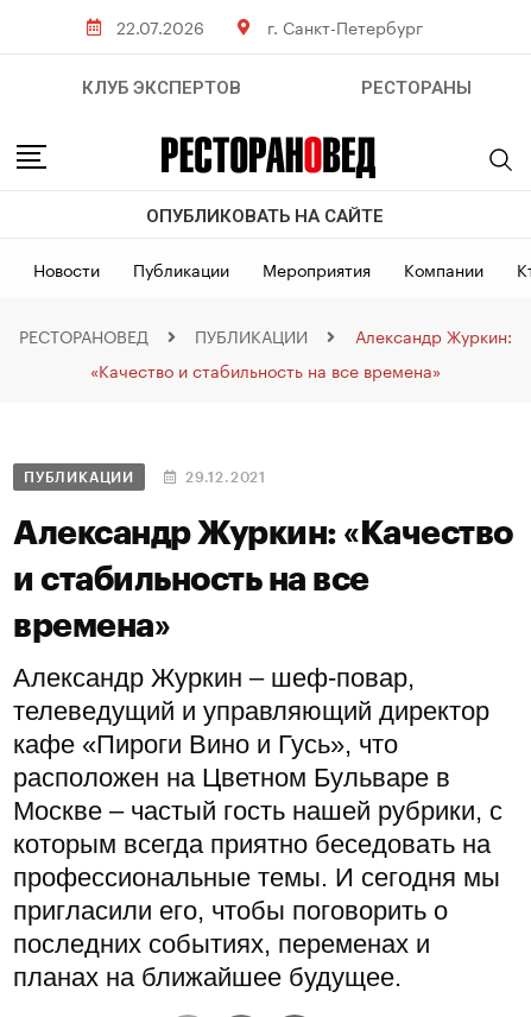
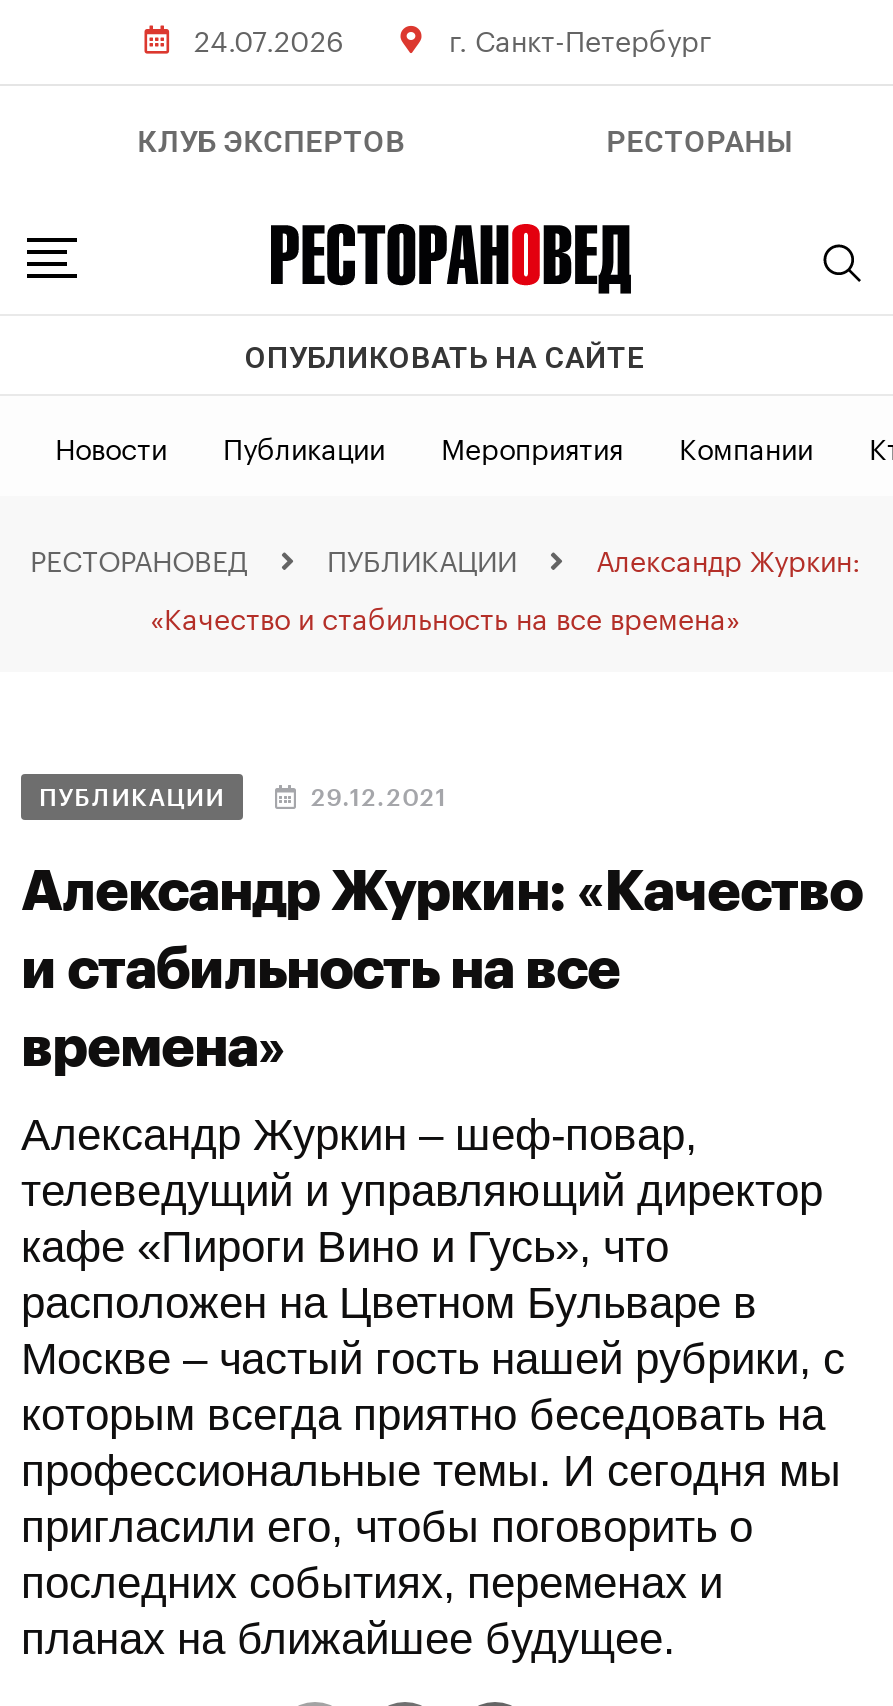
- 22.07.2026
+ 24.07.2026
